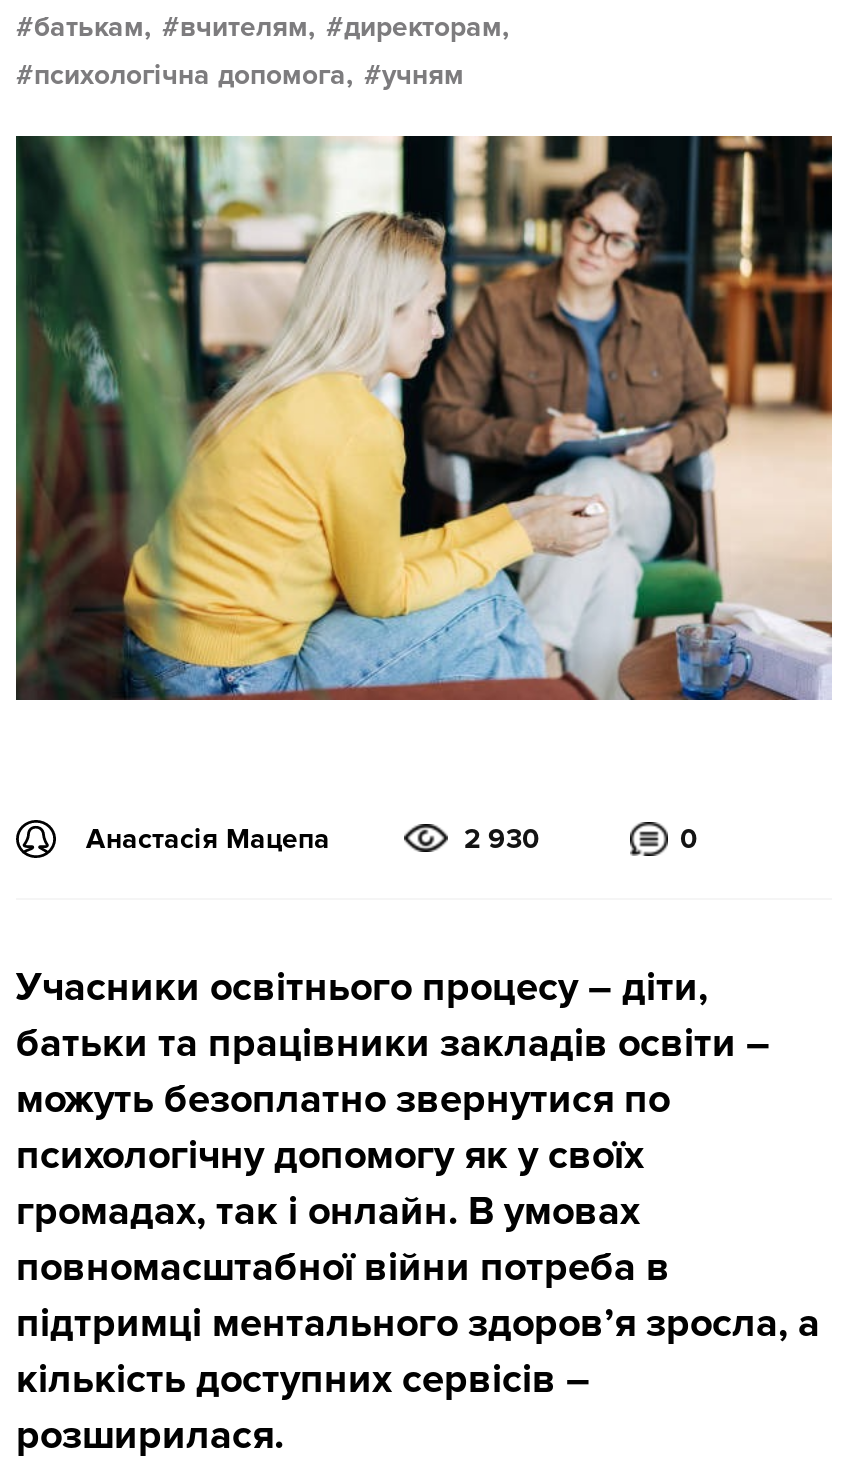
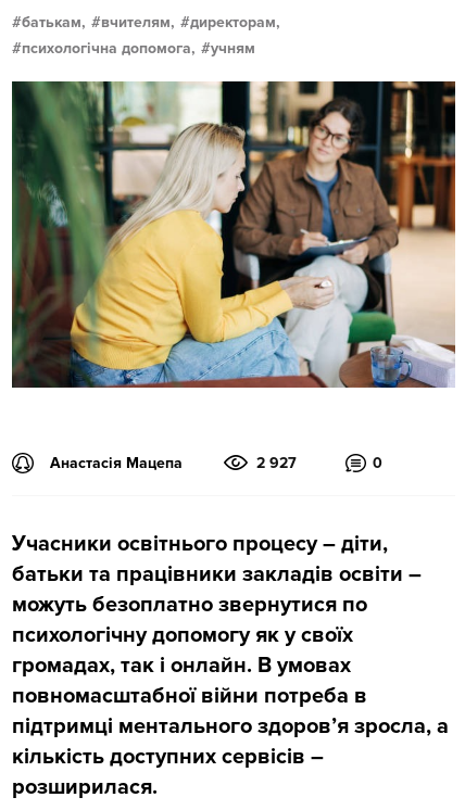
- 2 930
+ 2 927
